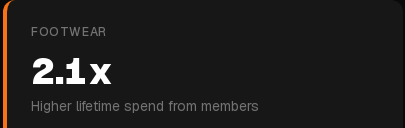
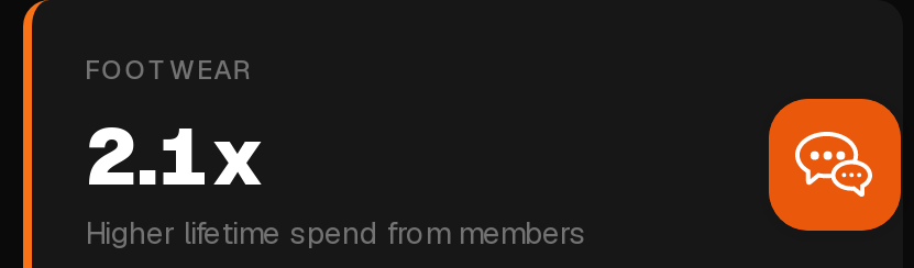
+ [image]
